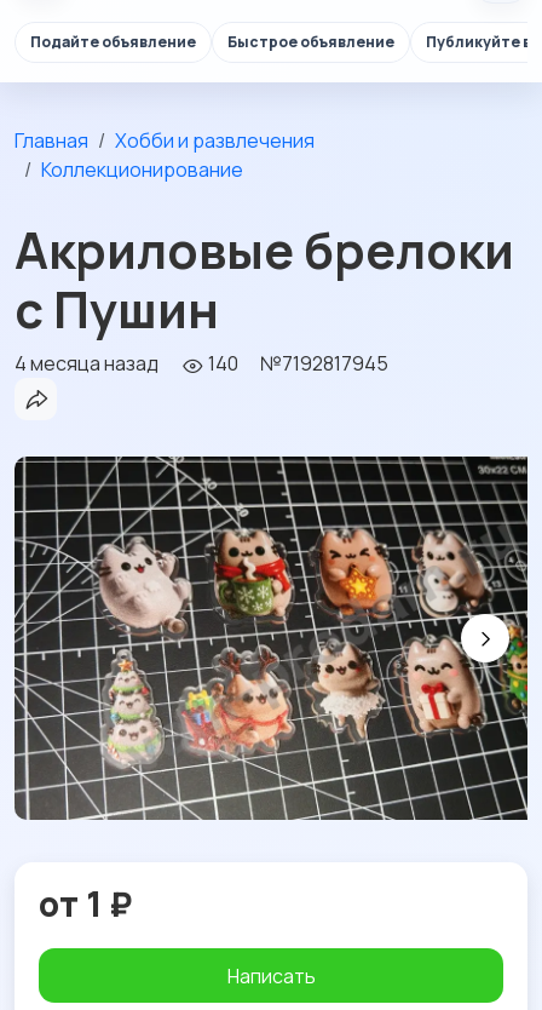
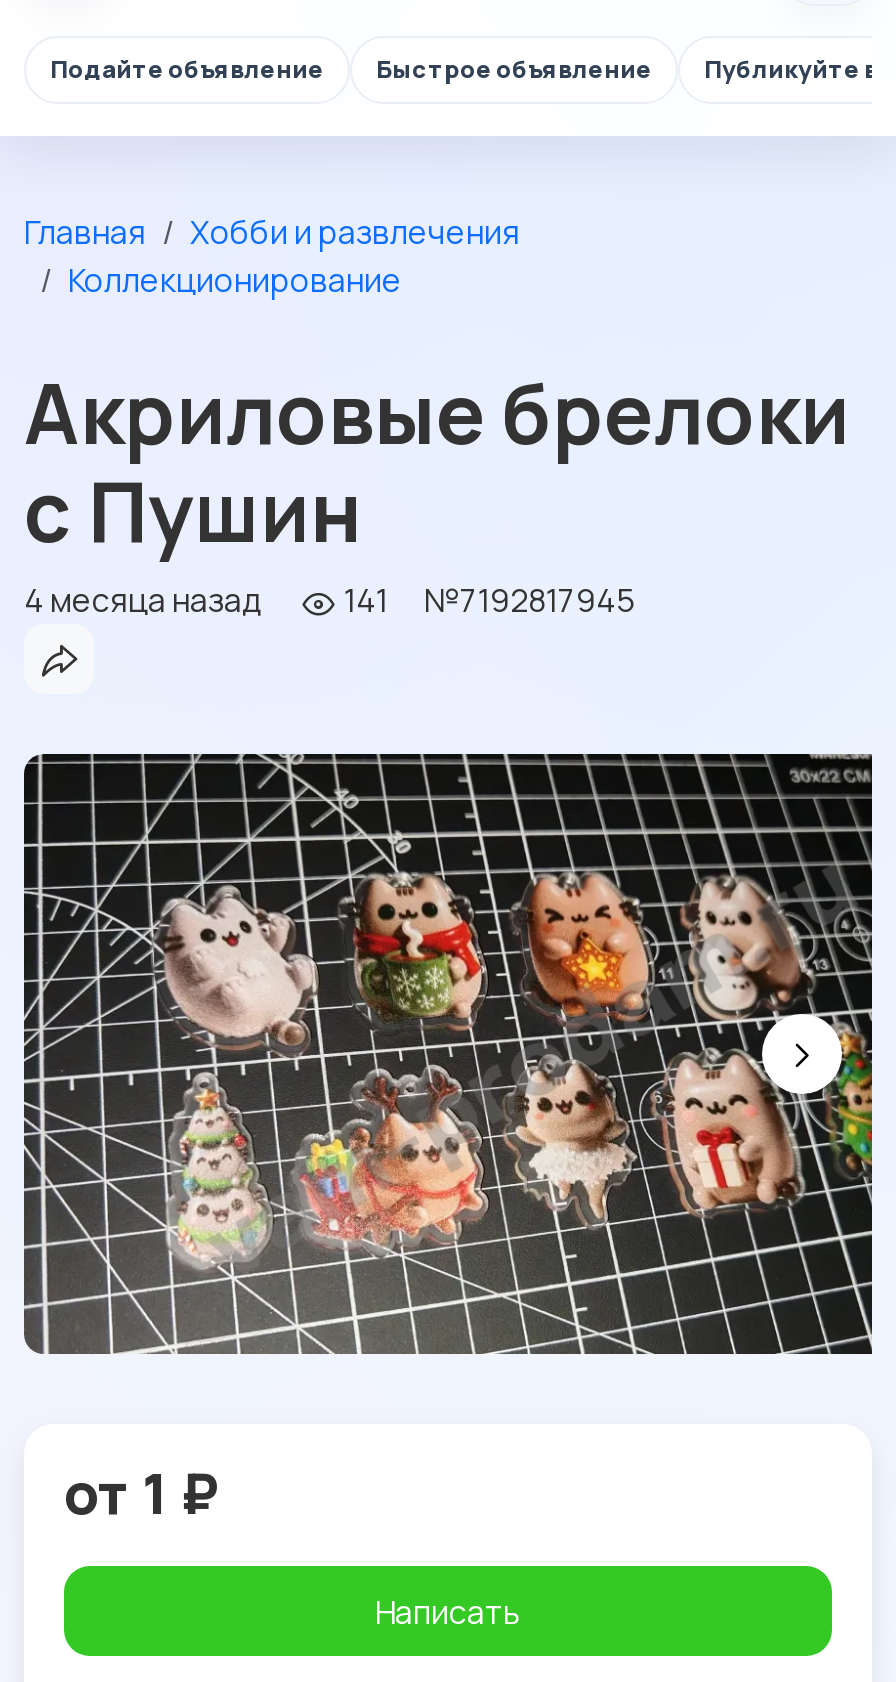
- 4 месяца назад 140 №7192817945
+ 4 месяца назад 141 №7192817945
